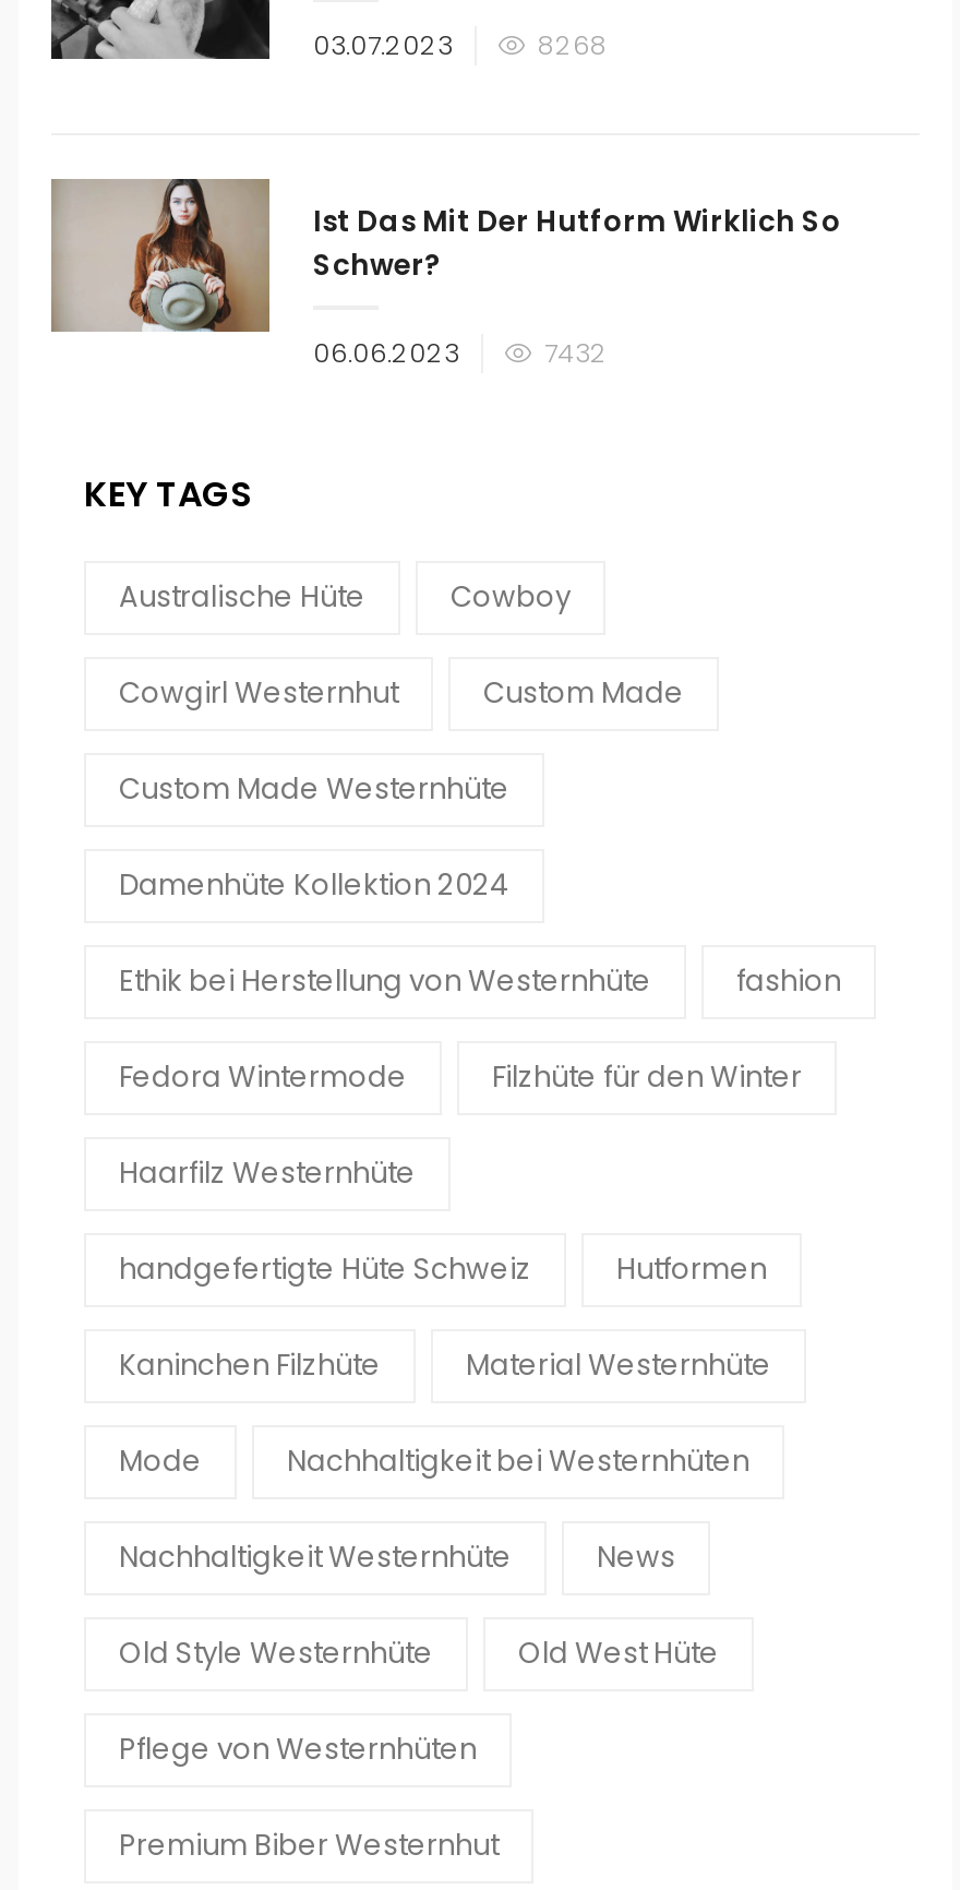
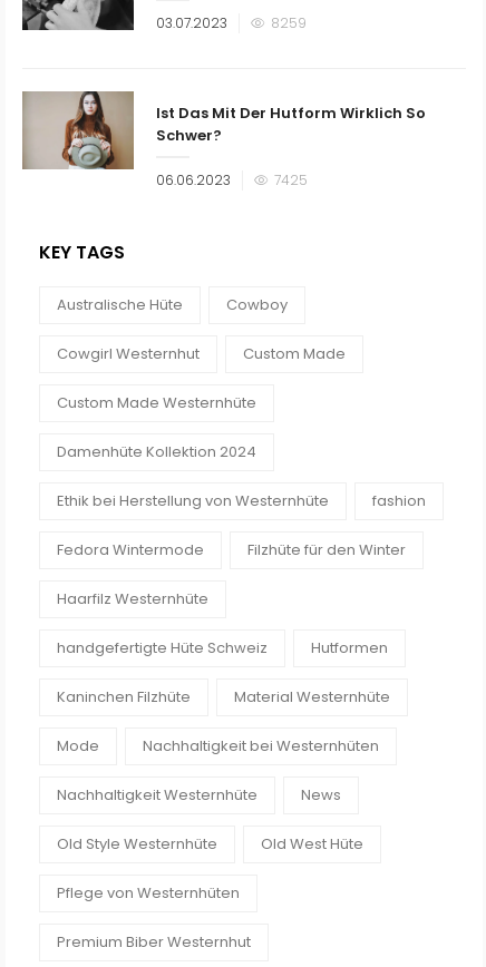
- 8268
+ 8259

- 7432
+ 7425
